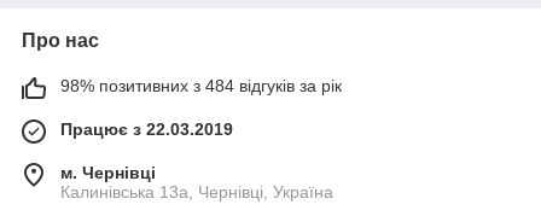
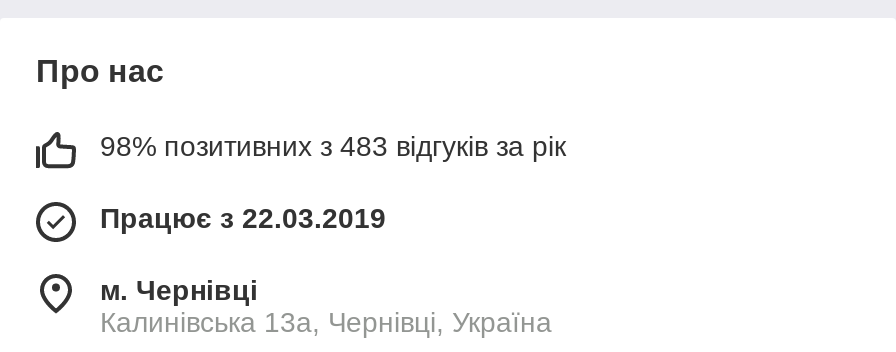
- 98% позитивних з 484 відгуків за рік
+ 98% позитивних з 483 відгуків за рік
